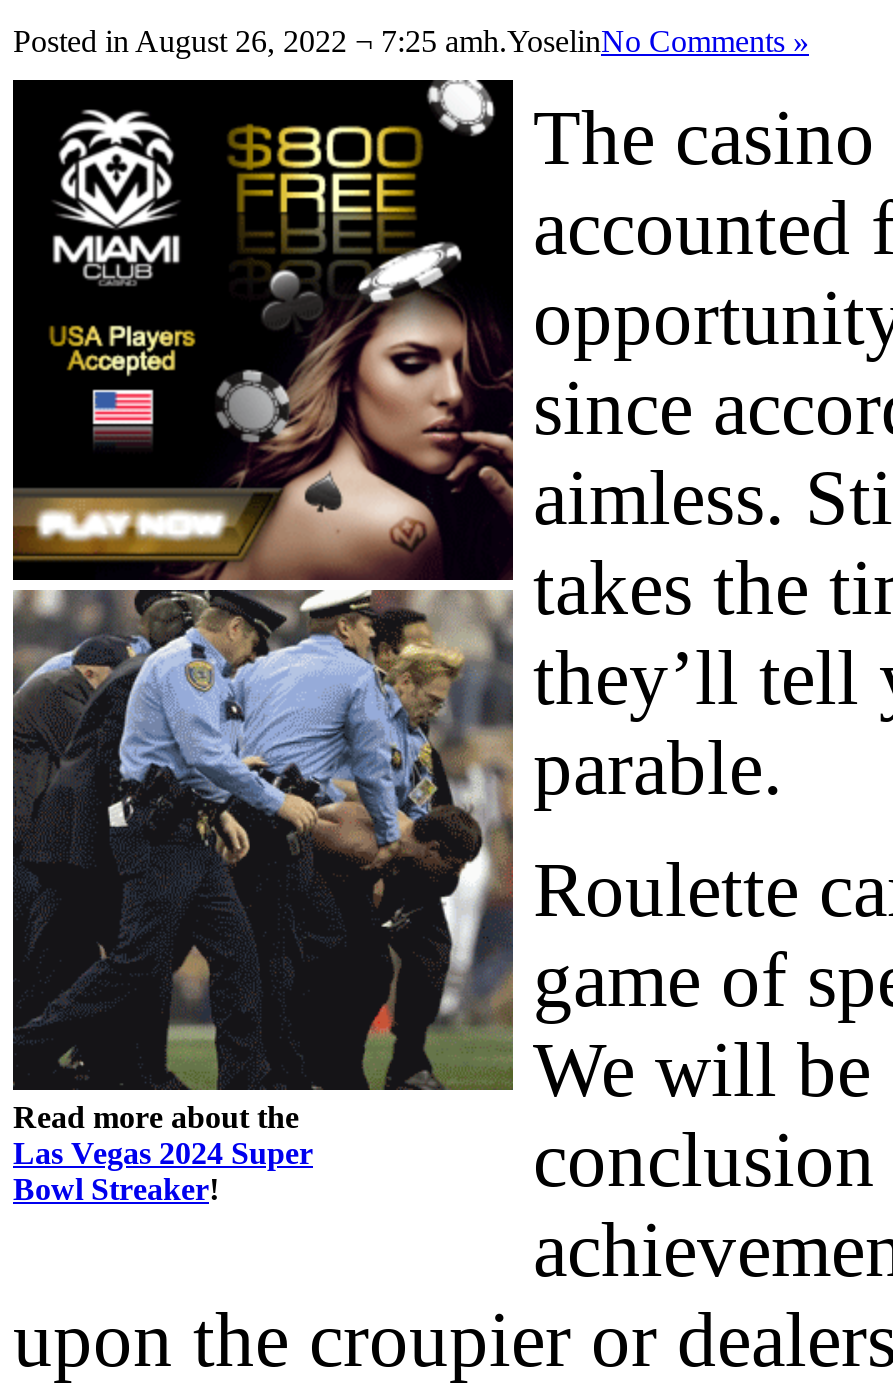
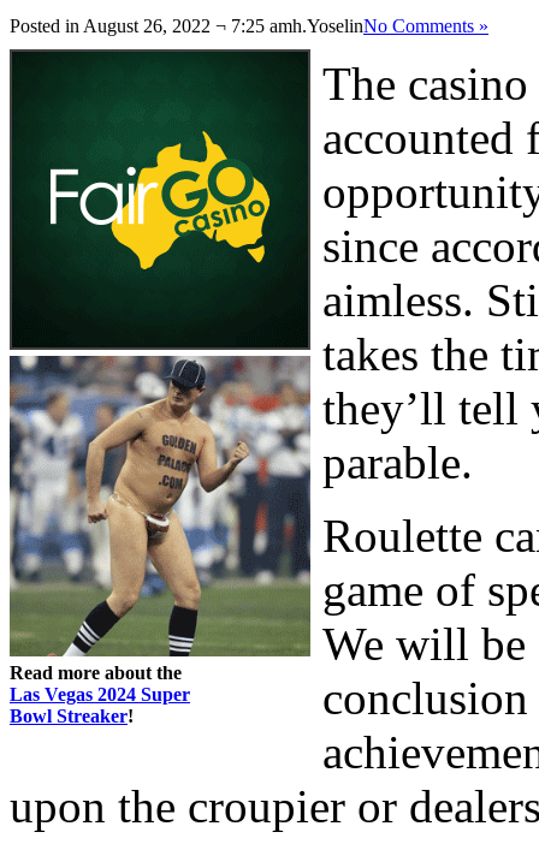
- [image]
+ [image]
